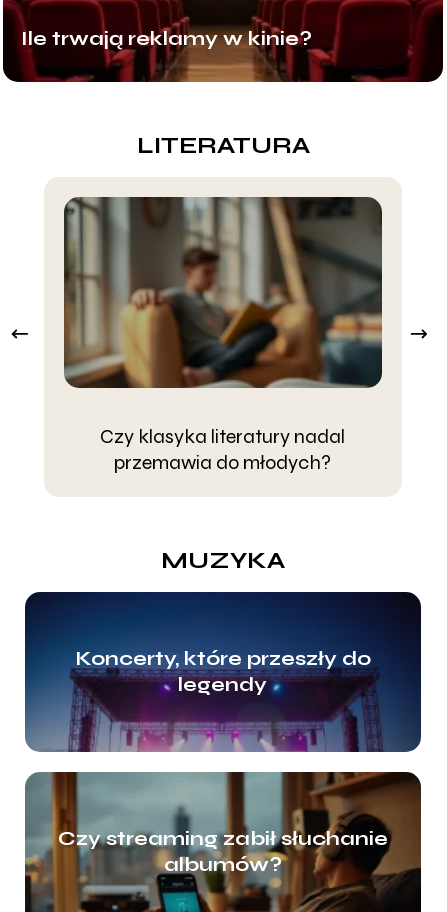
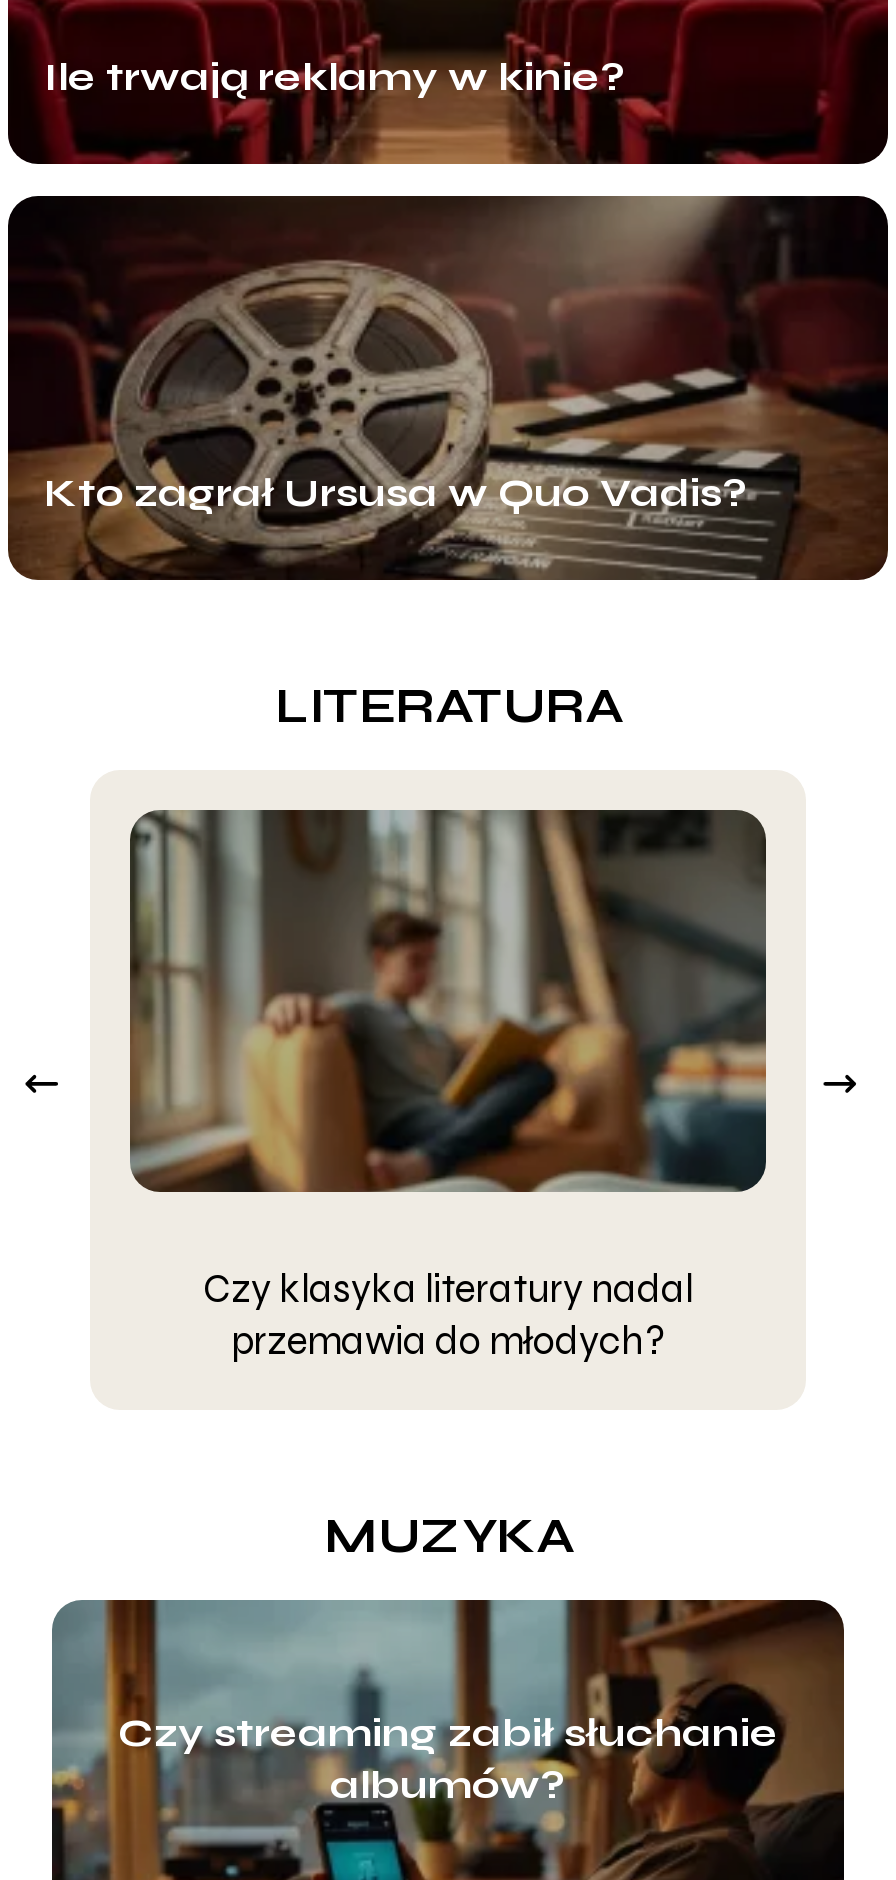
+ [image]
+ Kto zagrał Ursusa w Quo Vadis?

moved down: [image] | LITERATURA | Czy klasyka literatury nadal | przemawia do młodych? | MUZYKA

- [image]
- Koncerty, które przeszły do
- legendy
